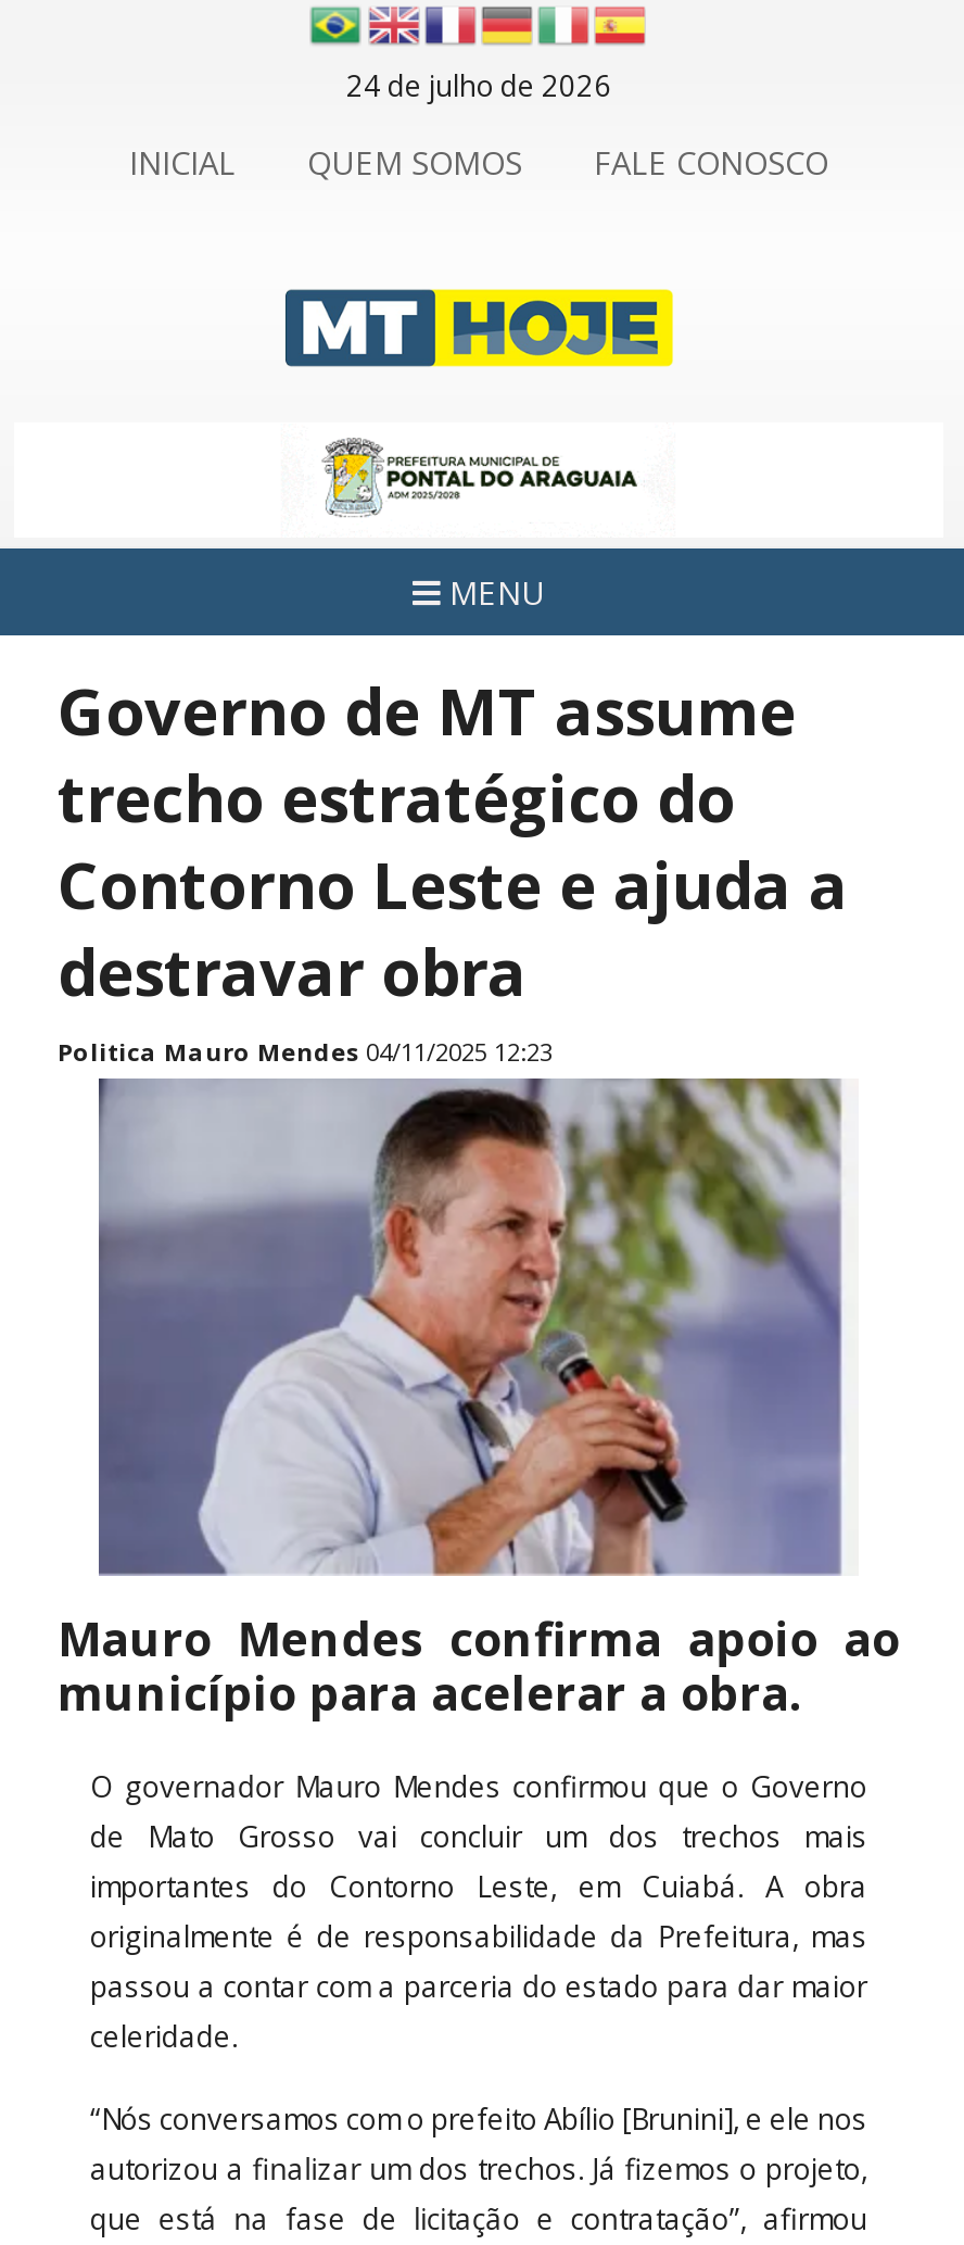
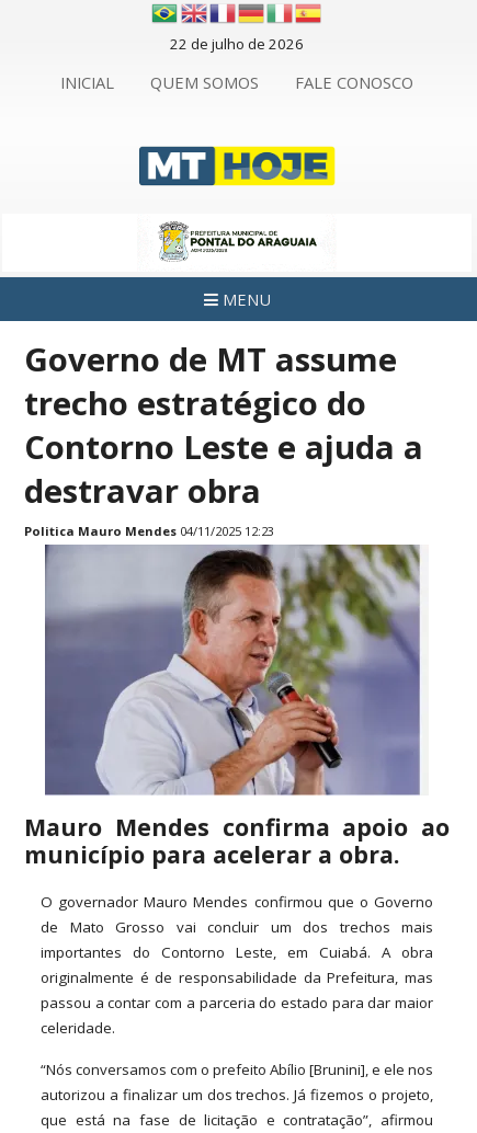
- 24 de julho de 2026
+ 22 de julho de 2026
